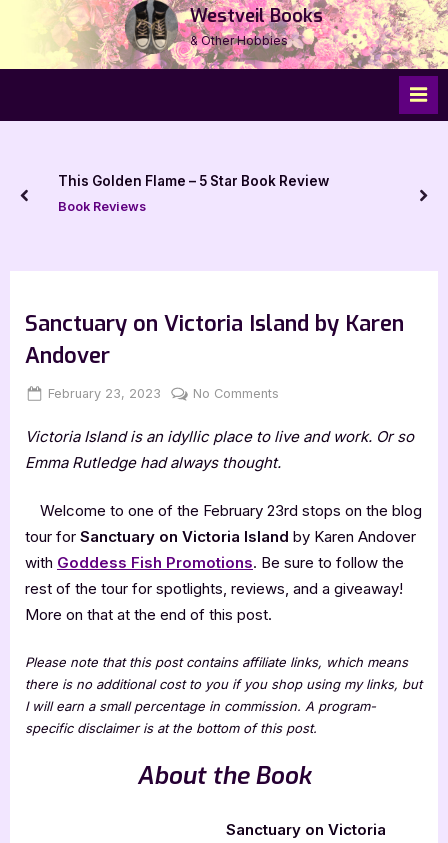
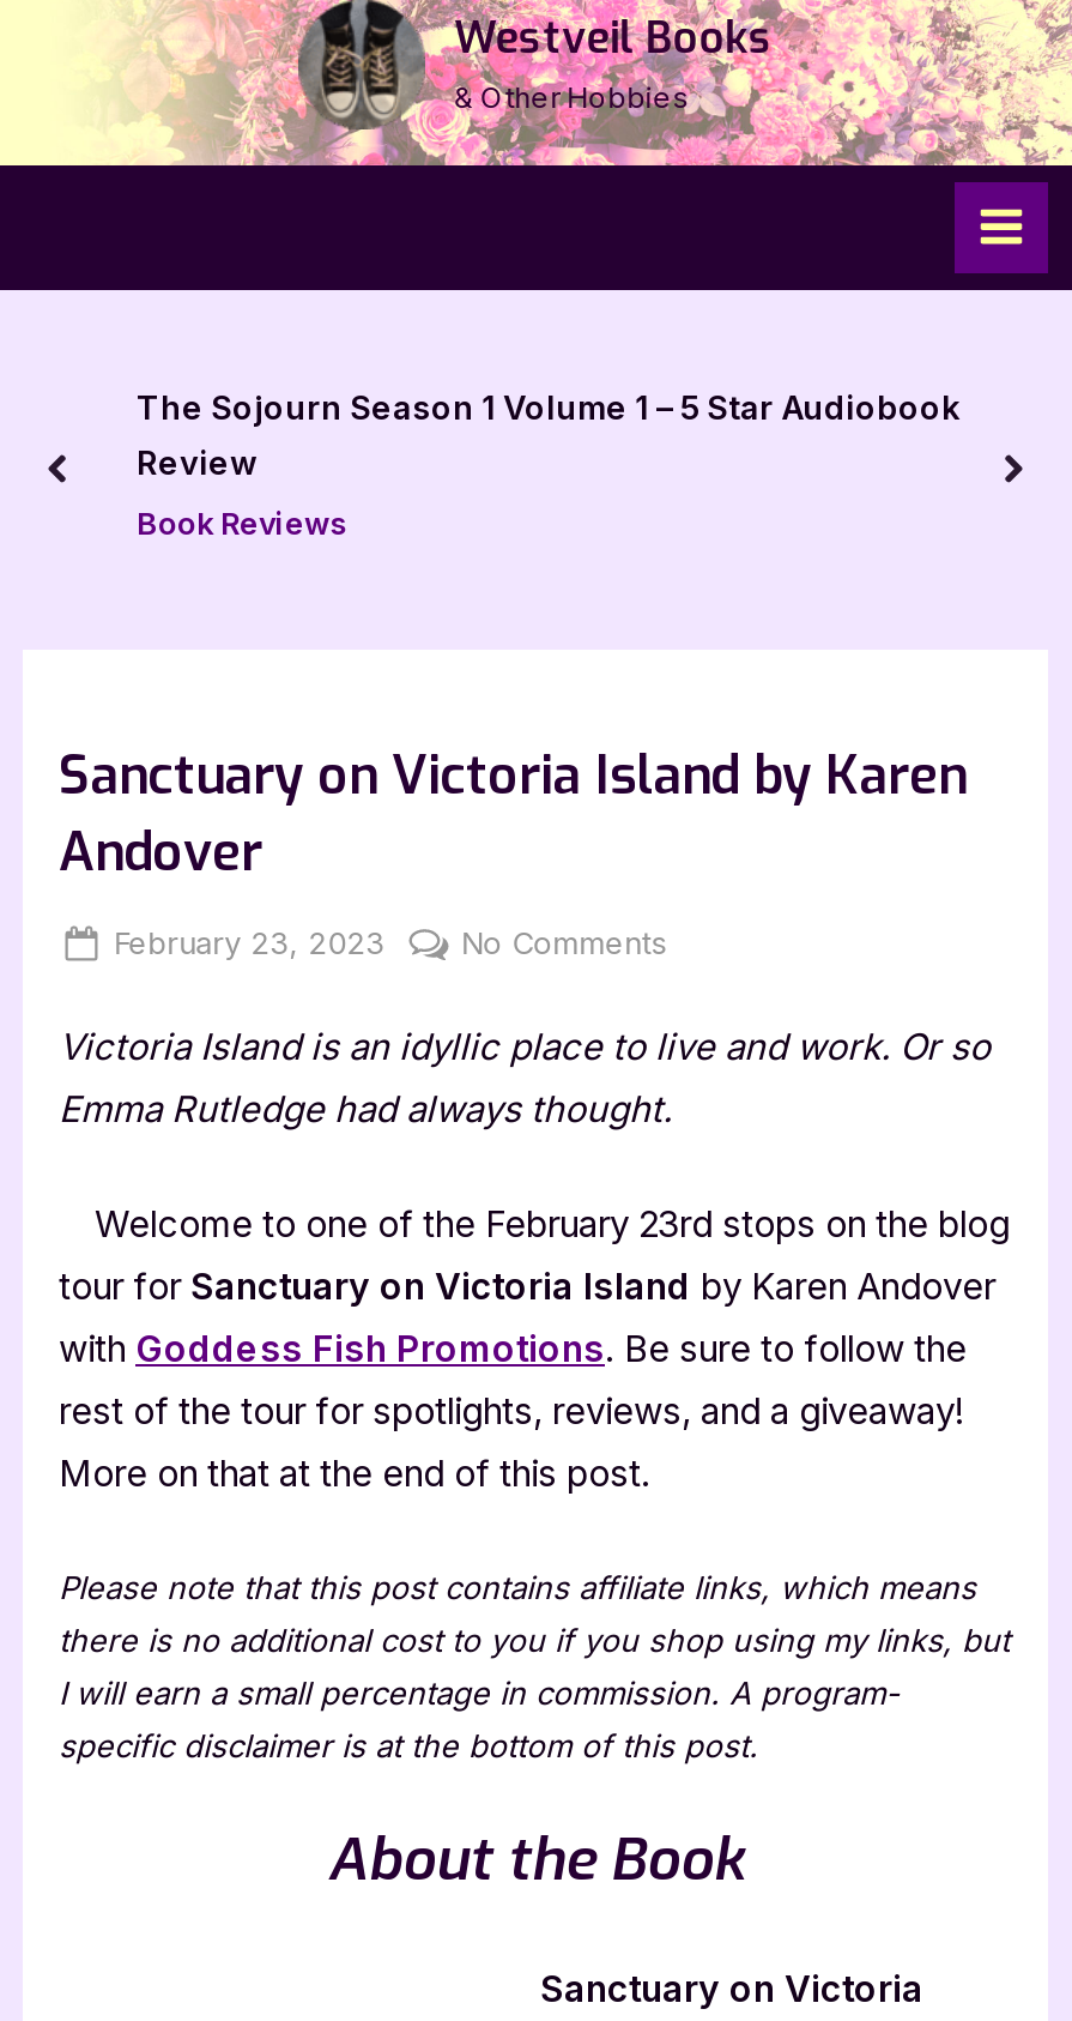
- This Golden Flame – 5 Star Book Review
+ The Sojourn Season 1 Volume 1 – 5 Star Audiobook
+ Review
